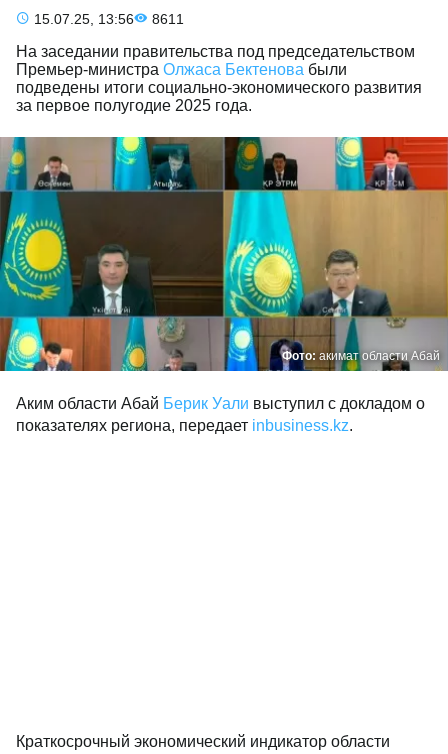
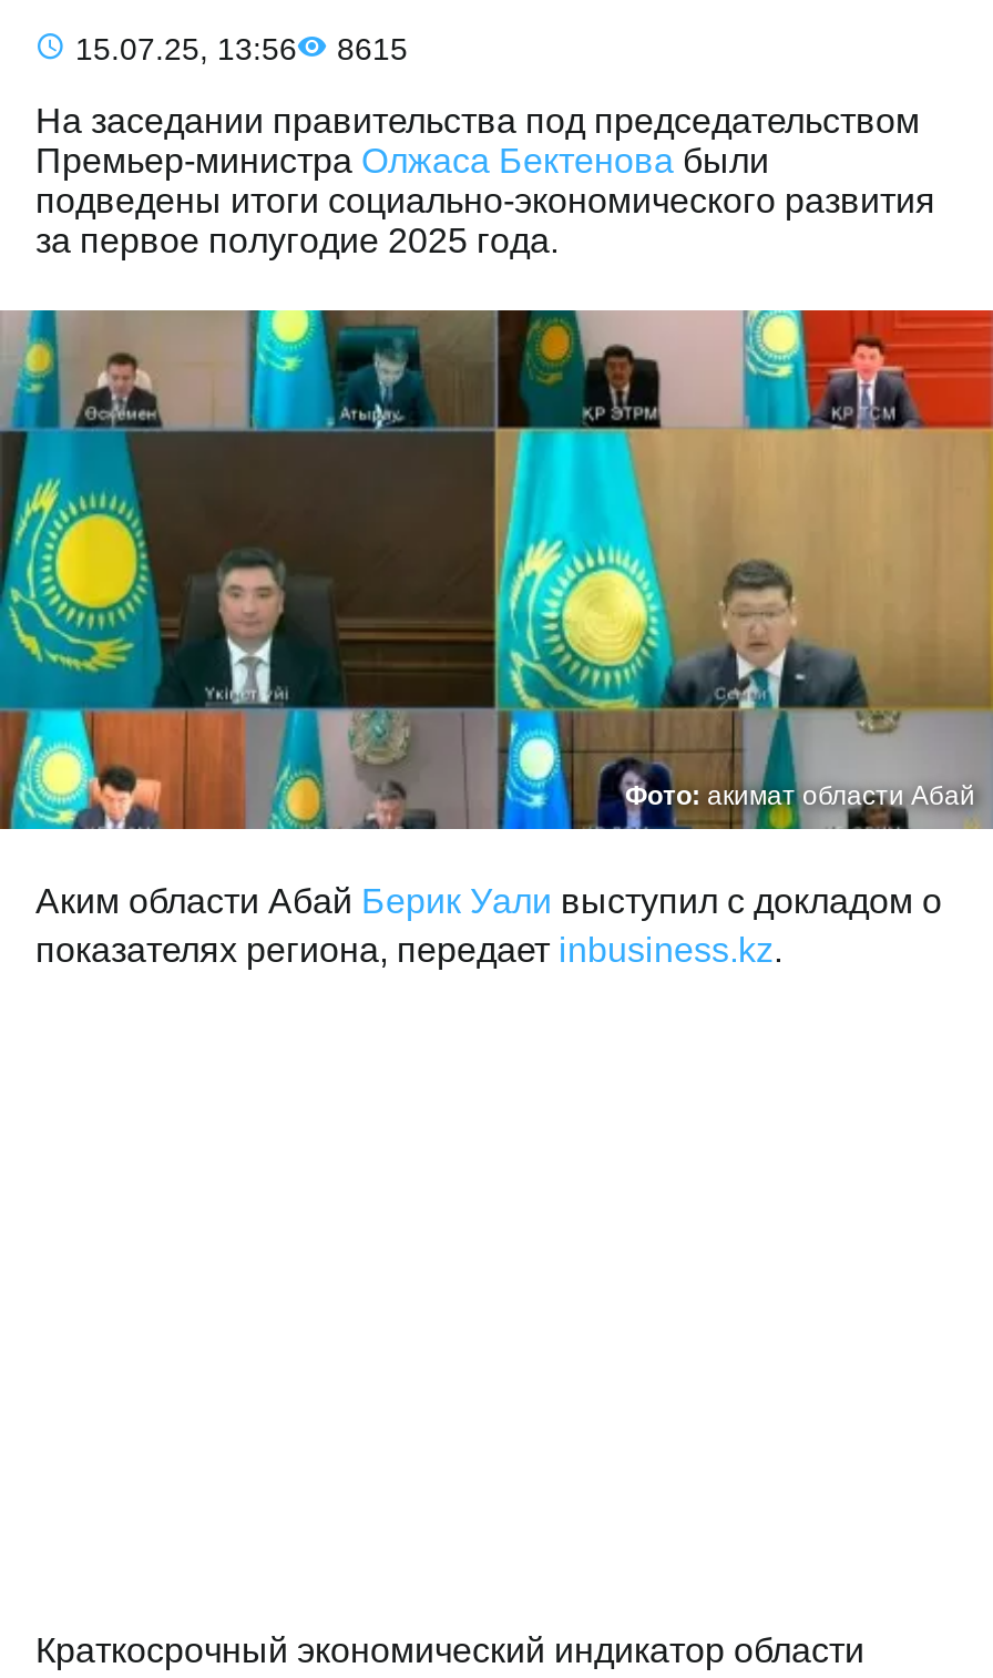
- 15.07.25, 13:56 8611
+ 15.07.25, 13:56 8615
